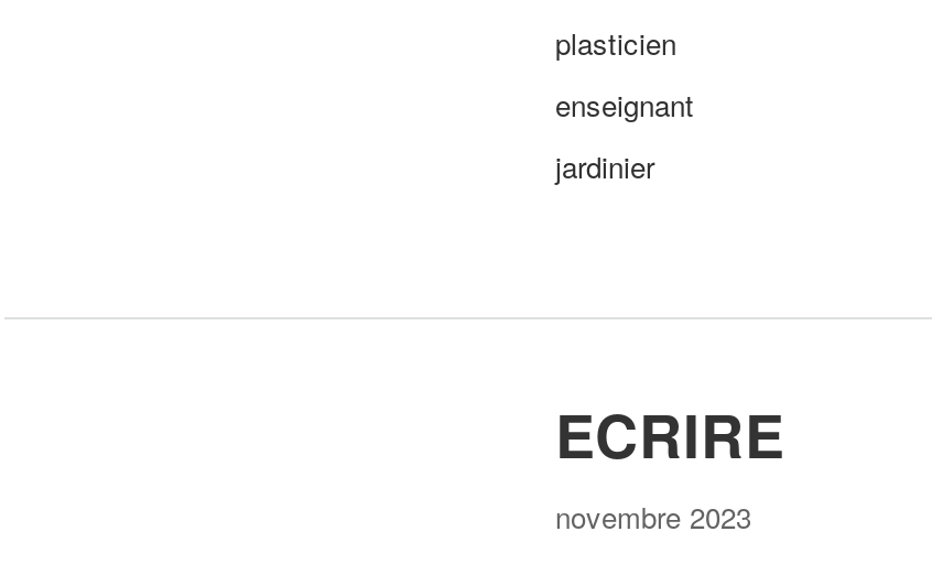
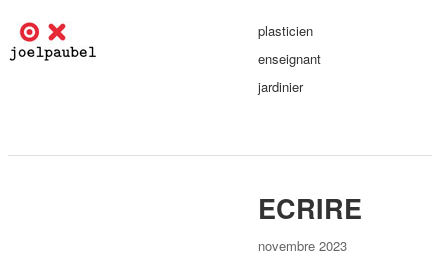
+ [image]
